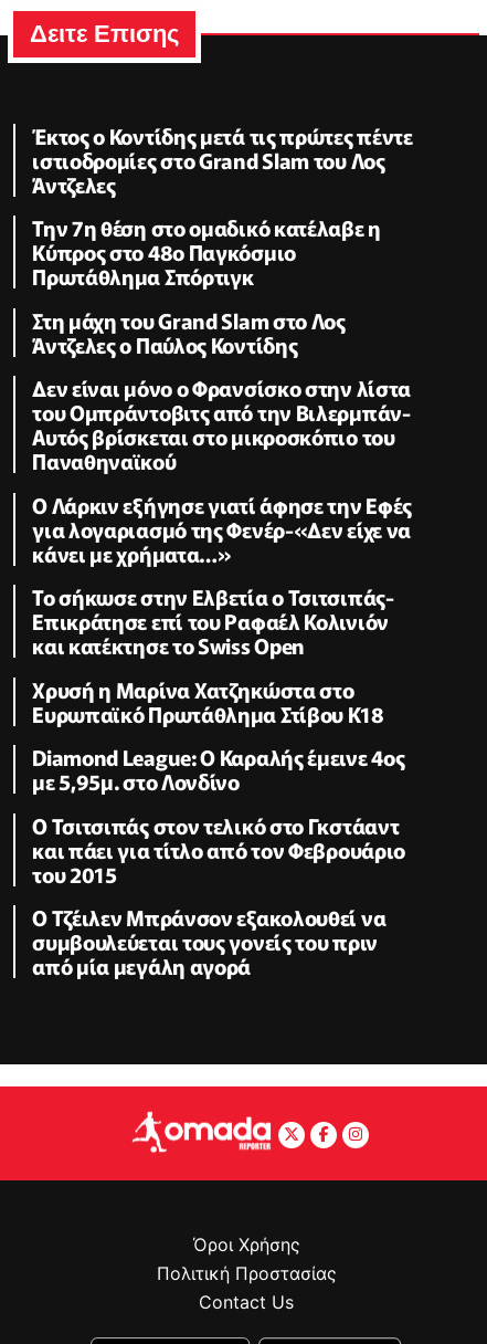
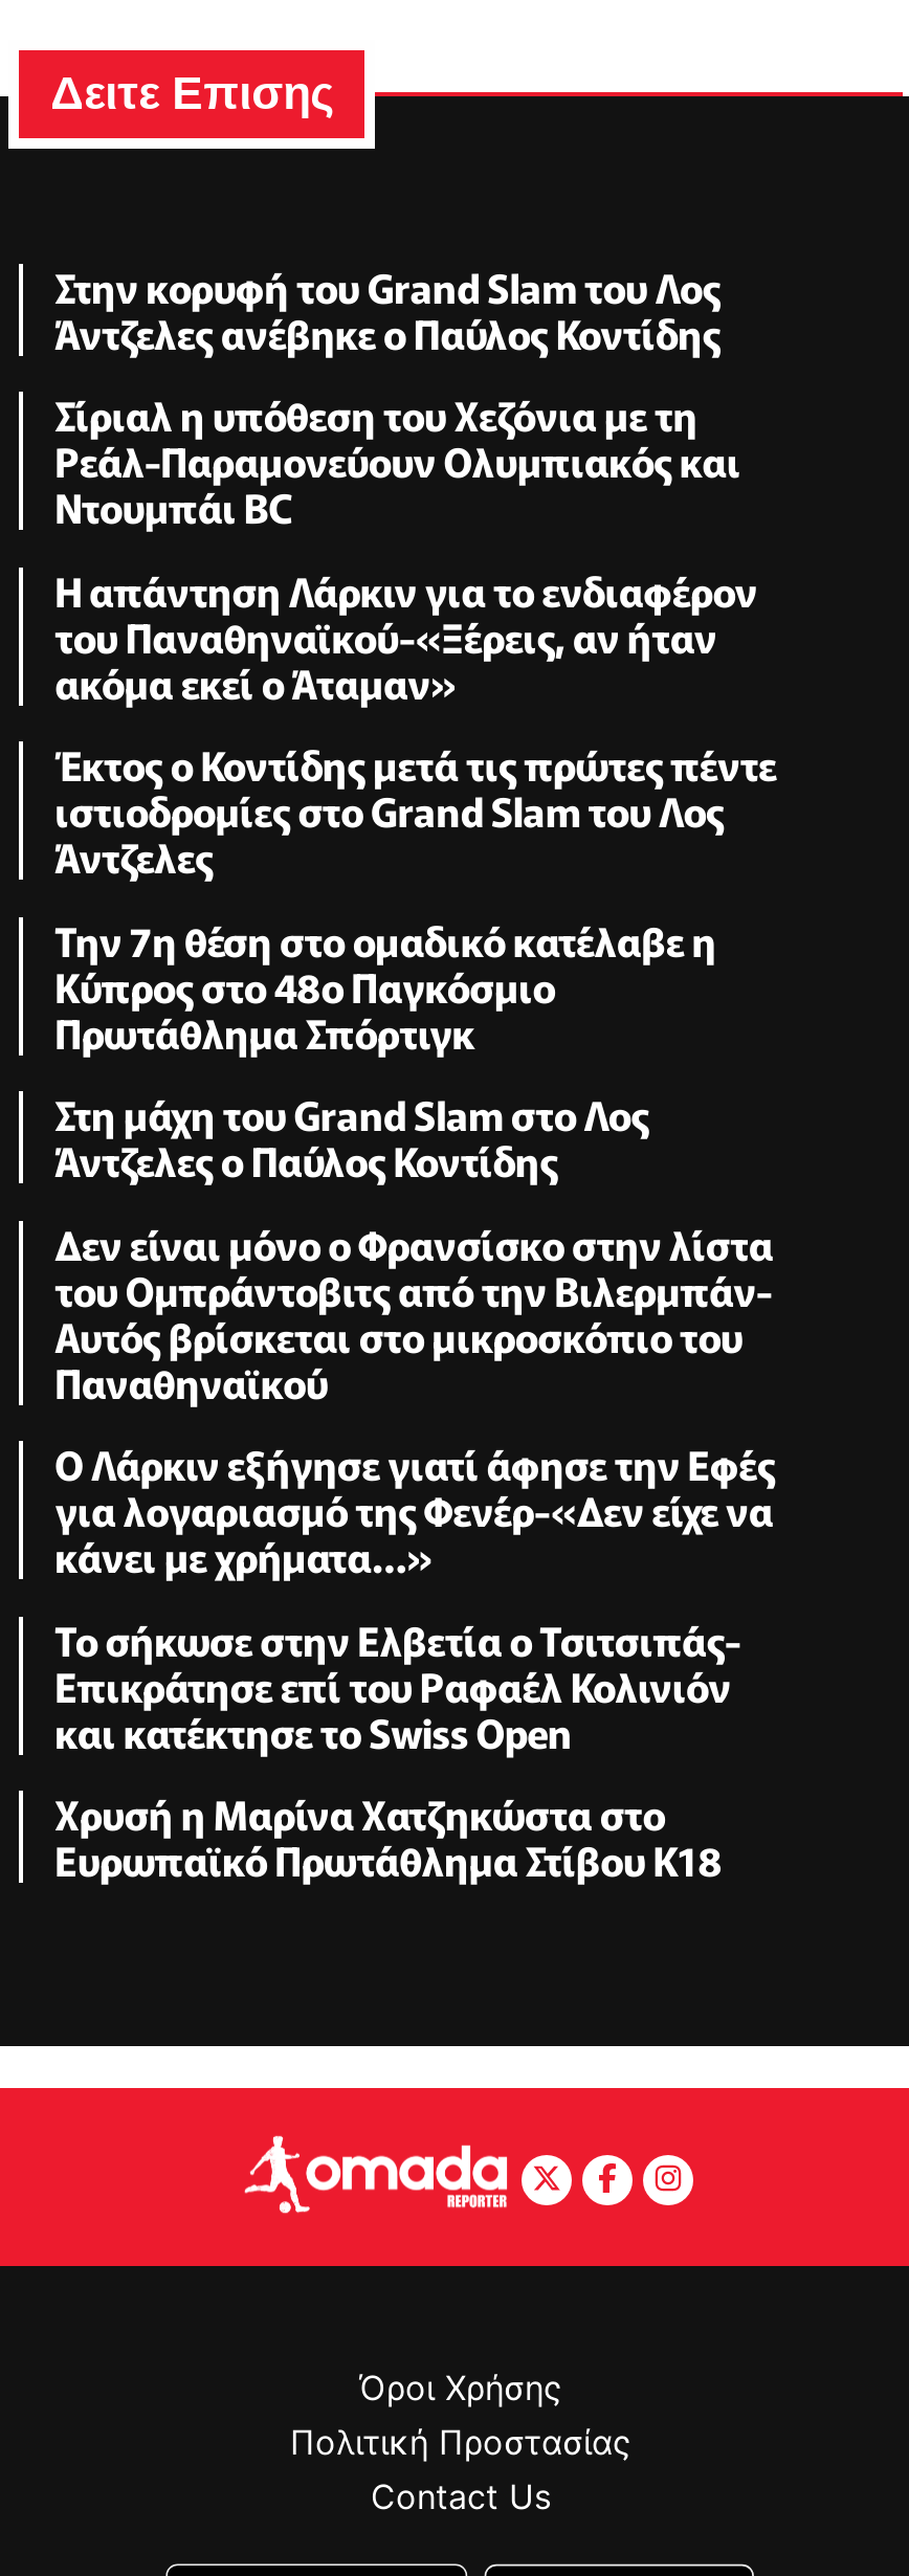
+ Στην κορυφή του Grand Slam του Λος
+ Άντζελες ανέβηκε ο Παύλος Κοντίδης
+ Σίριαλ η υπόθεση του Χεζόνια με τη
+ Ρεάλ-Παραμονεύουν Ολυμπιακός και
+ Ντουμπάι BC
+ H απάντηση Λάρκιν για το ενδιαφέρον
+ του Παναθηναϊκού-«Ξέρεις, αν ήταν
+ ακόμα εκεί ο Άταμαν»

moved down: Έκτος ο Κοντίδης μετά τις πρώτες πέντε | ιστιοδρομίες στο Grand Slam του Λος | Άντζελες | ... | Χρυσή η Μαρίνα Χατζηκώστα στο | Ευρωπαϊκό Πρωτάθλημα Στίβου Κ18

- Diamond League: Ο Καραλής έμεινε 4ος
- με 5,95μ. στο Λονδίνο
- Ο Τσιτσιπάς στον τελικό στο Γκστάαντ
- και πάει για τίτλο από τον Φεβρουάριο
- του 2015
- Ο Τζέιλεν Μπράνσον εξακολουθεί να
- συμβουλεύεται τους γονείς του πριν
- από μία μεγάλη αγορά
